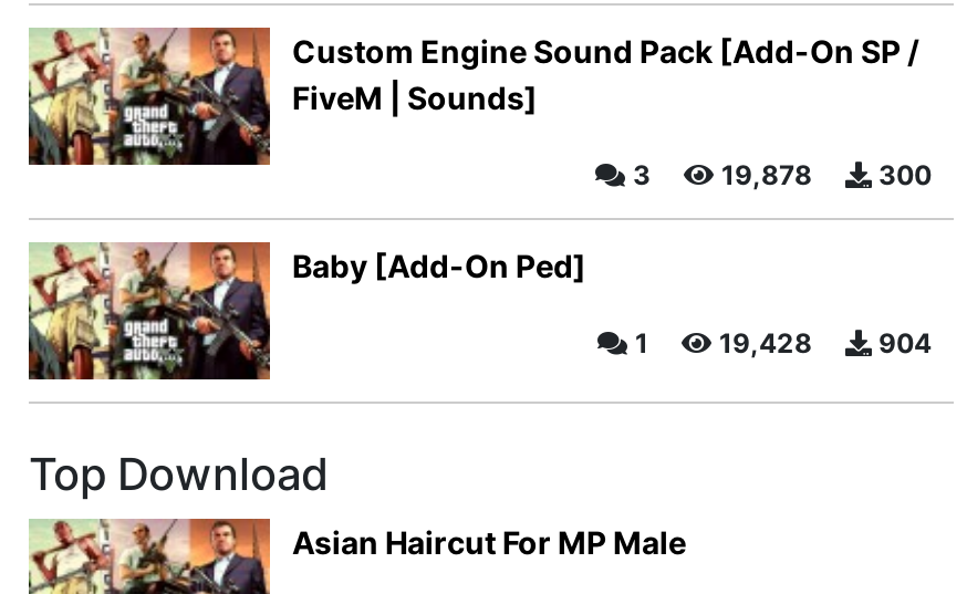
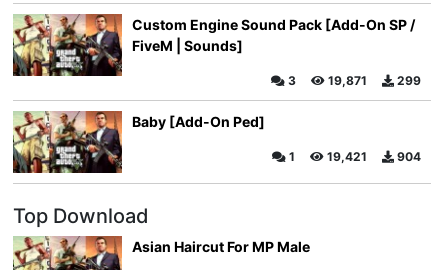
- 19,878
+ 19,871

- 300
+ 299

- 1 19,428 904
+ 1 19,421 904
